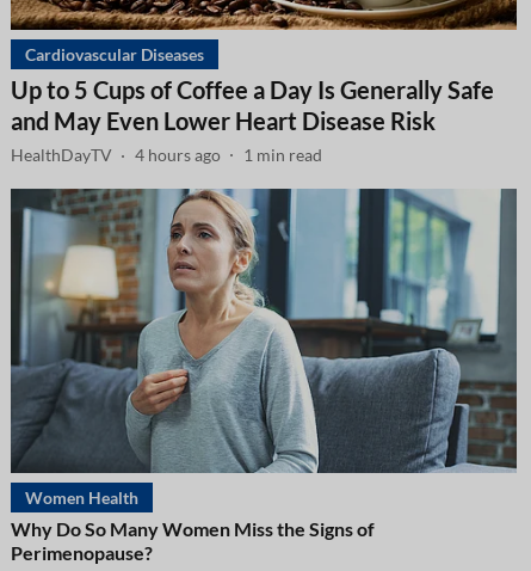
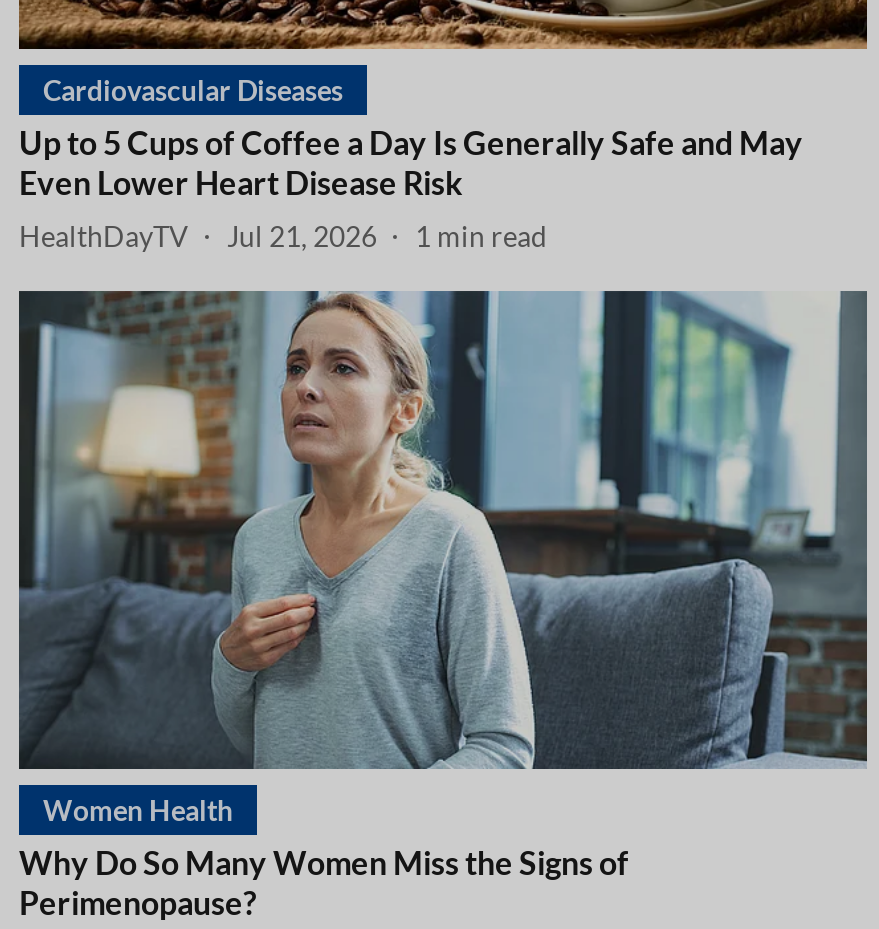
- HealthDayTV 4 hours ago 1 min read
+ HealthDayTV Jul 21, 2026 1 min read
